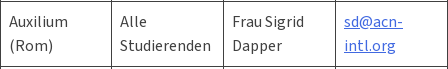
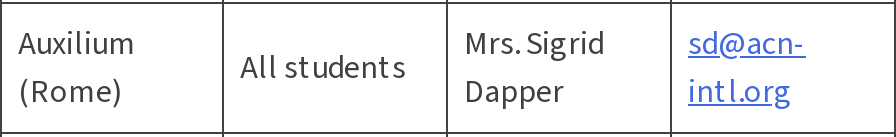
- Alle
- Studierenden
+ All students

- Frau Sigrid
+ Mrs. Sigrid

- (Rom)
+ (Rome)
